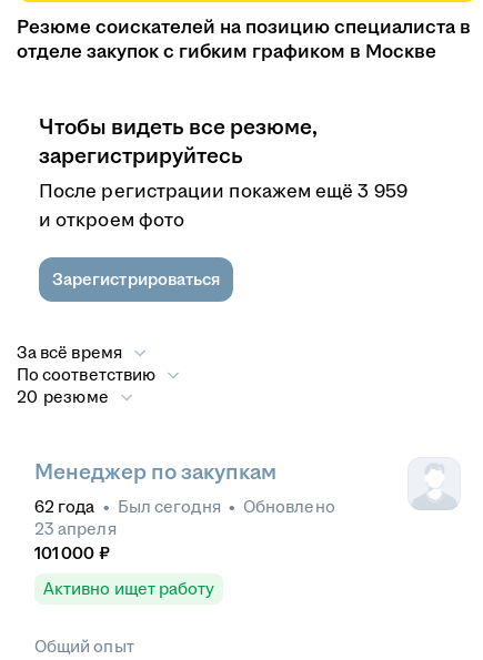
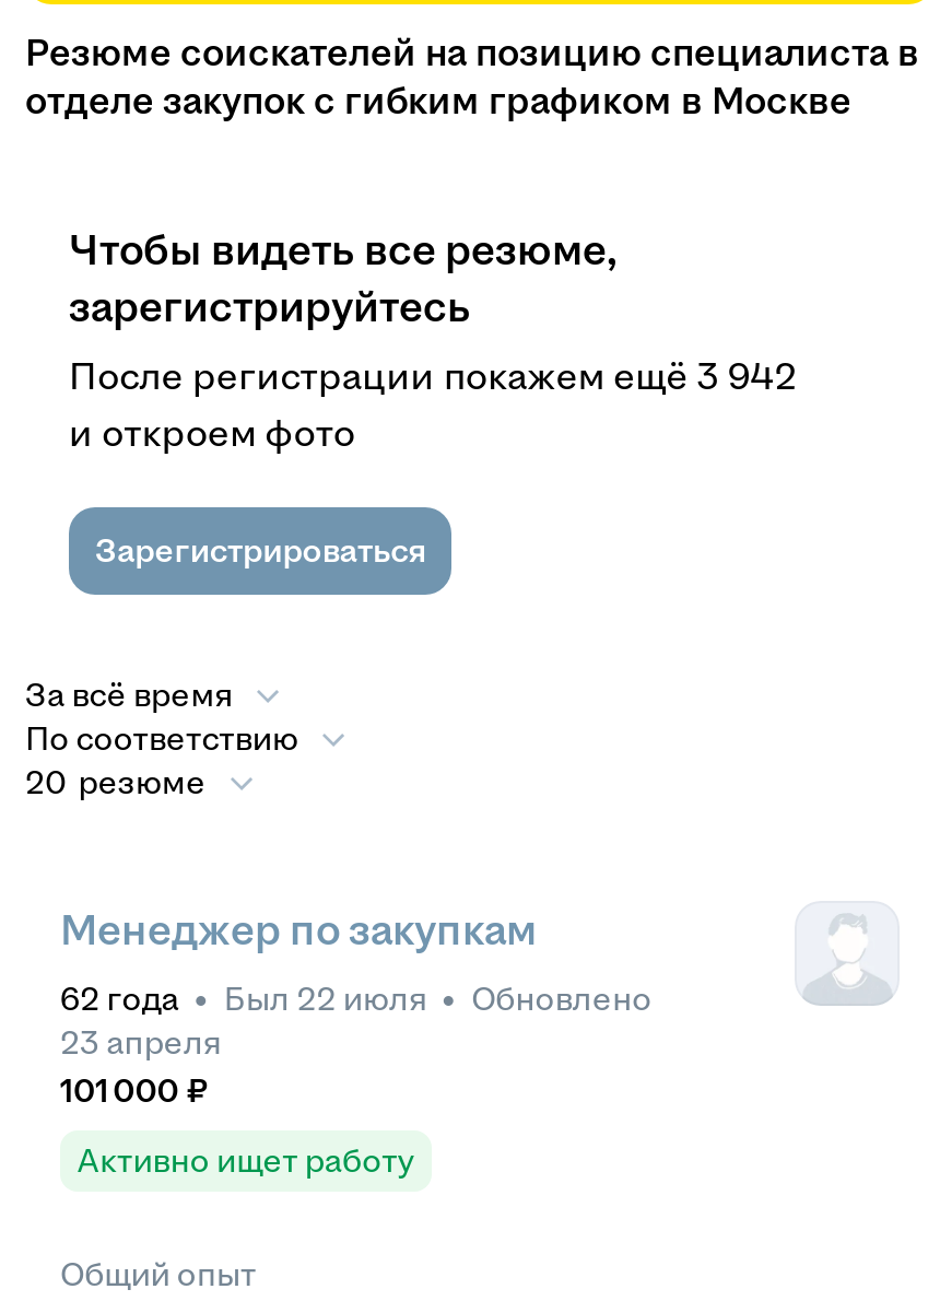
- После регистрации покажем ещё 3 959
+ После регистрации покажем ещё 3 942

- 62 года • Был сегодня • Обновлено
+ 62 года • Был 22 июля • Обновлено
